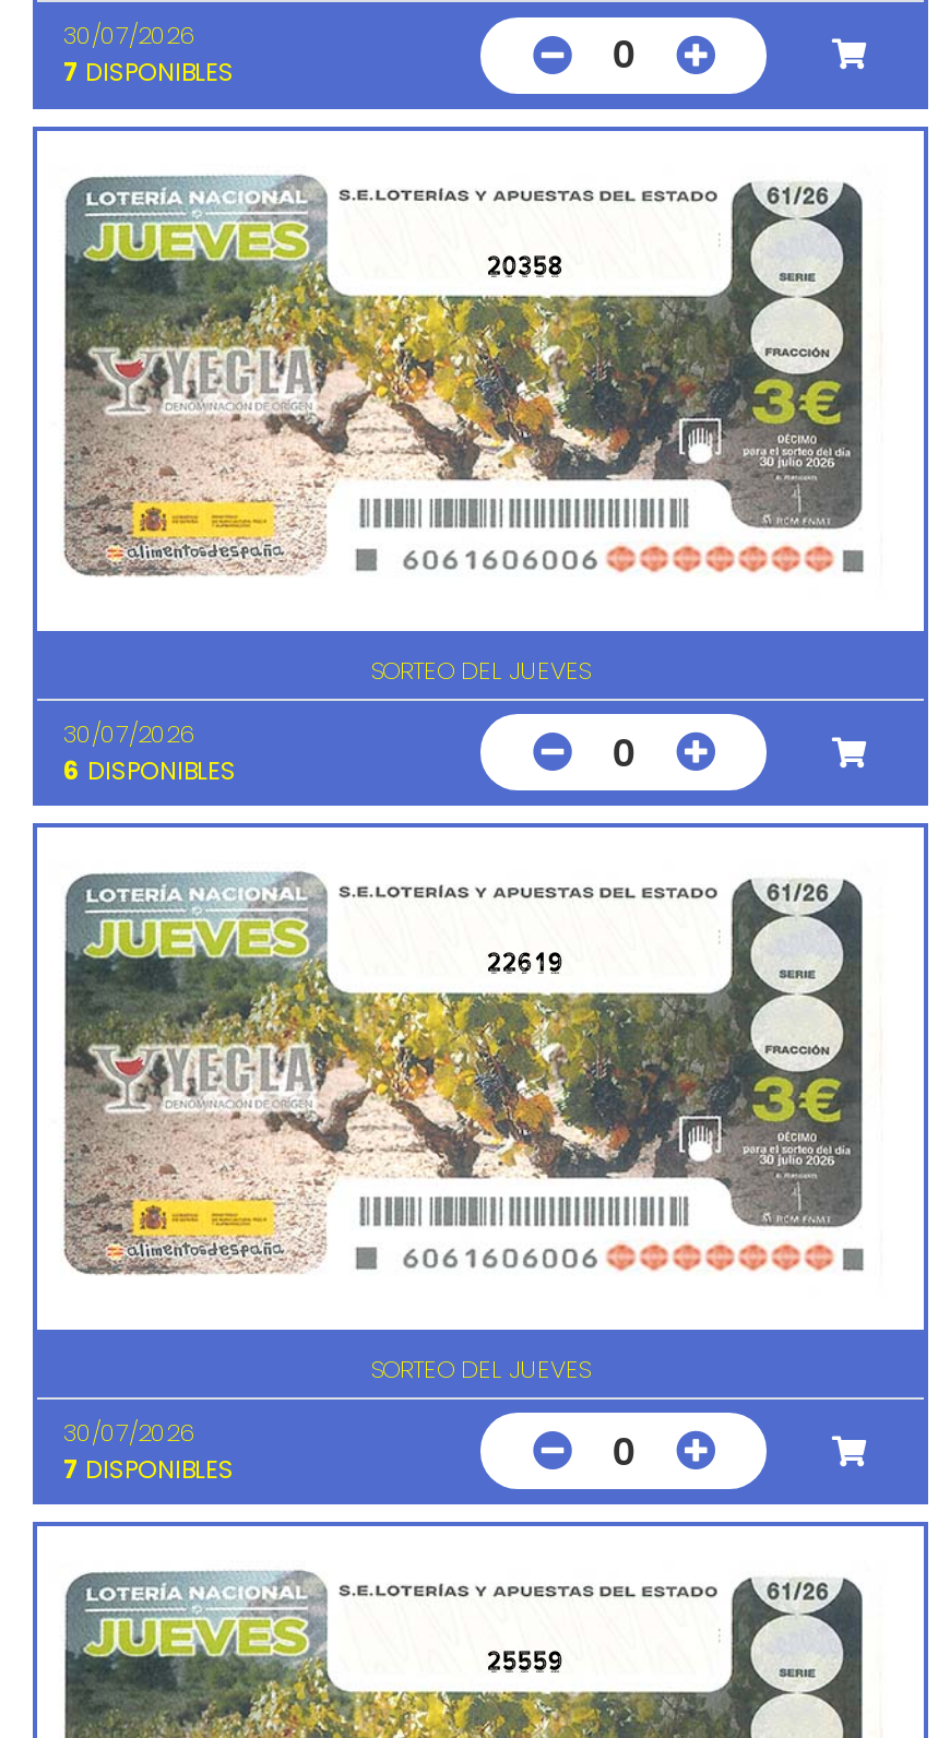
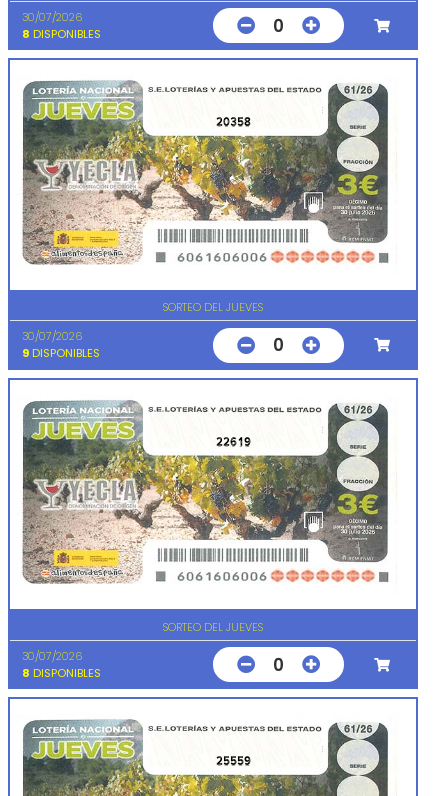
- 7 DISPONIBLES
+ 8 DISPONIBLES

- 6 DISPONIBLES
+ 9 DISPONIBLES

- 7 DISPONIBLES
+ 8 DISPONIBLES
